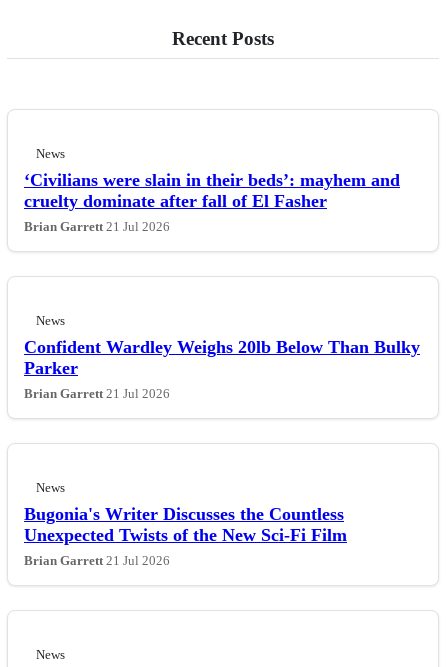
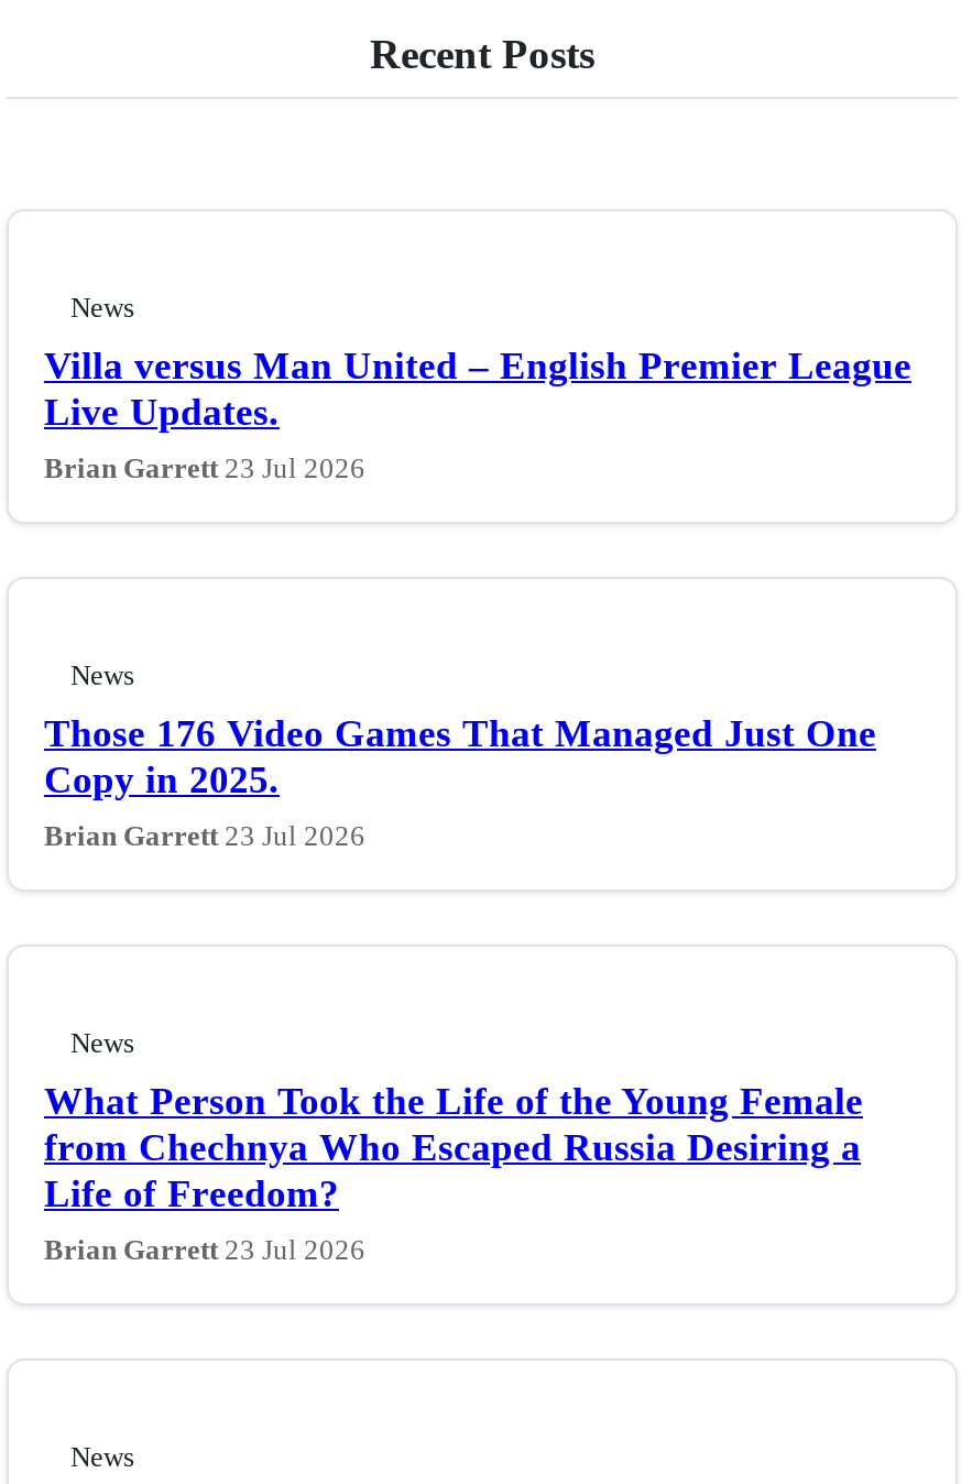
- ‘Civilians were slain in their beds’: mayhem and
- cruelty dominate after fall of El Fasher
- Brian Garrett 21 Jul 2026
+ Villa versus Man United – English Premier League
+ Live Updates.
+ Brian Garrett 23 Jul 2026

- Confident Wardley Weighs 20lb Below Than Bulky
- Parker
- Brian Garrett 21 Jul 2026
+ Those 176 Video Games That Managed Just One
+ Copy in 2025.
+ Brian Garrett 23 Jul 2026

- Bugonia's Writer Discusses the Countless
- Unexpected Twists of the New Sci-Fi Film
- Brian Garrett 21 Jul 2026
+ What Person Took the Life of the Young Female
+ from Chechnya Who Escaped Russia Desiring a
+ Life of Freedom?
+ Brian Garrett 23 Jul 2026
